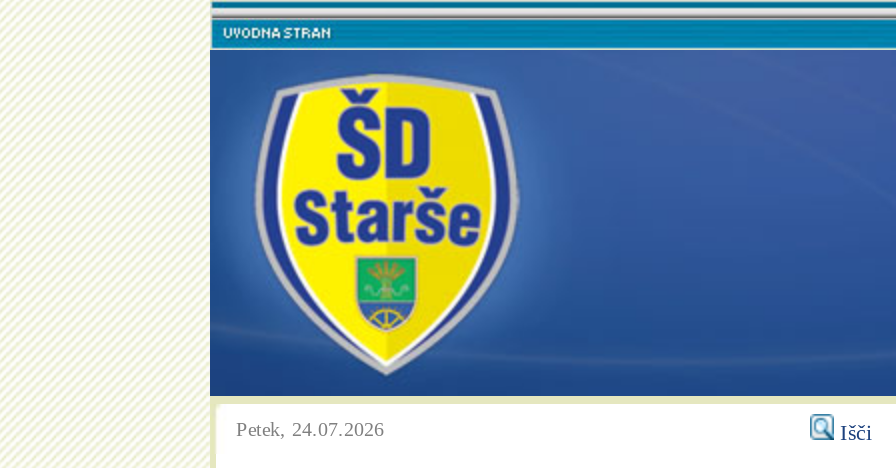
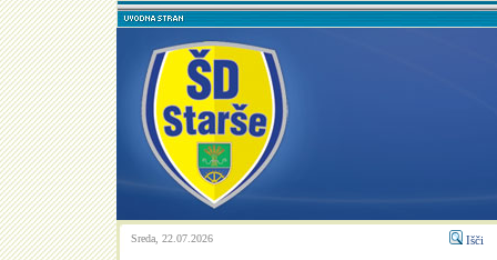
- Petek, 24.07.2026
+ Sreda, 22.07.2026
